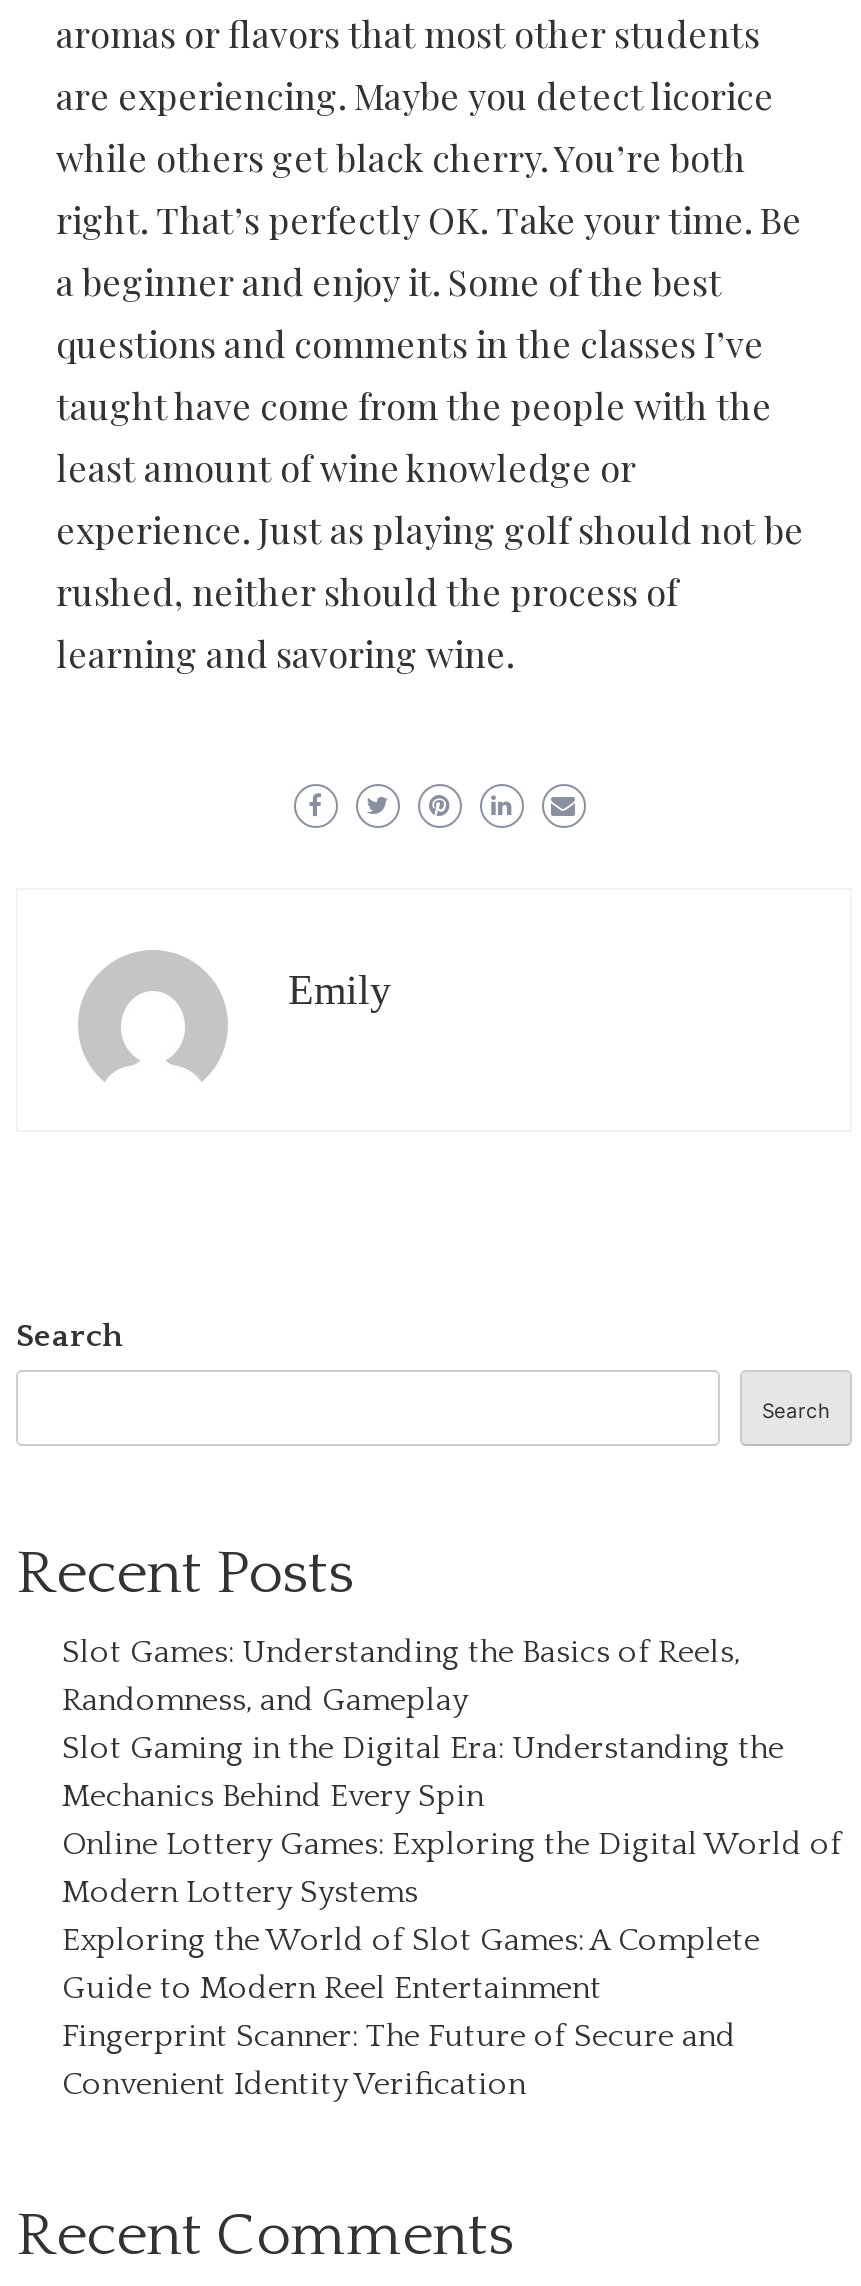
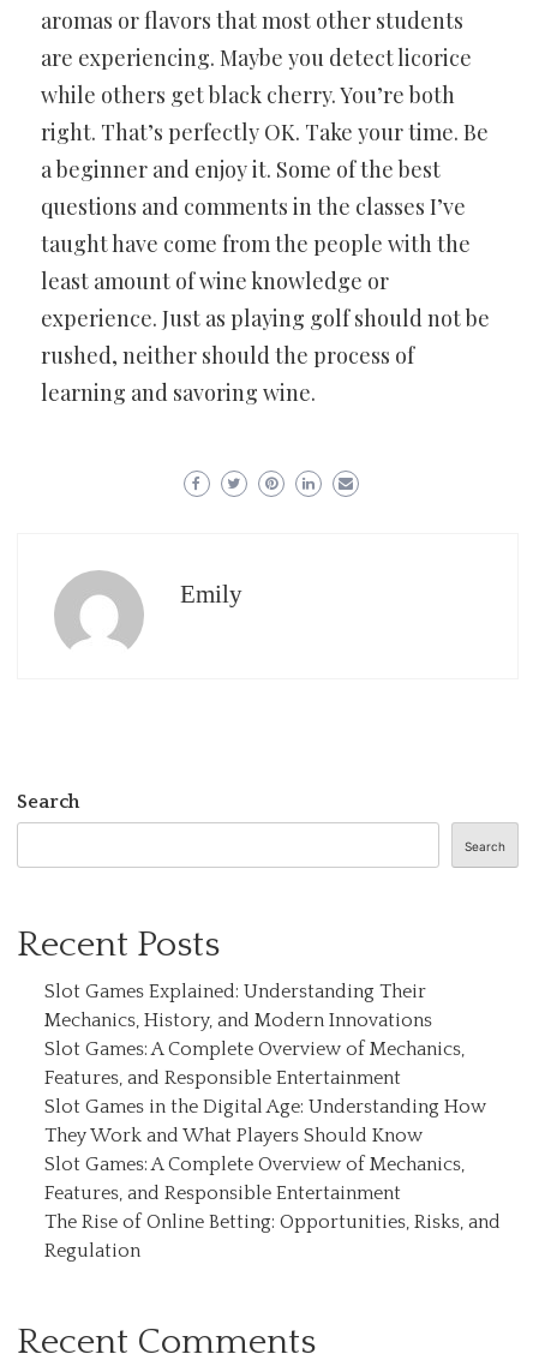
- Slot Games: Understanding the Basics of Reels,
- Randomness, and Gameplay
- Slot Gaming in the Digital Era: Understanding the
- Mechanics Behind Every Spin
- Online Lottery Games: Exploring the Digital World of
- Modern Lottery Systems
- Exploring the World of Slot Games: A Complete
- Guide to Modern Reel Entertainment
- Fingerprint Scanner: The Future of Secure and
- Convenient Identity Verification
+ Slot Games Explained: Understanding Their
+ Mechanics, History, and Modern Innovations
+ Slot Games: A Complete Overview of Mechanics,
+ Features, and Responsible Entertainment
+ Slot Games in the Digital Age: Understanding How
+ They Work and What Players Should Know
+ Slot Games: A Complete Overview of Mechanics,
+ Features, and Responsible Entertainment
+ The Rise of Online Betting: Opportunities, Risks, and
+ Regulation
